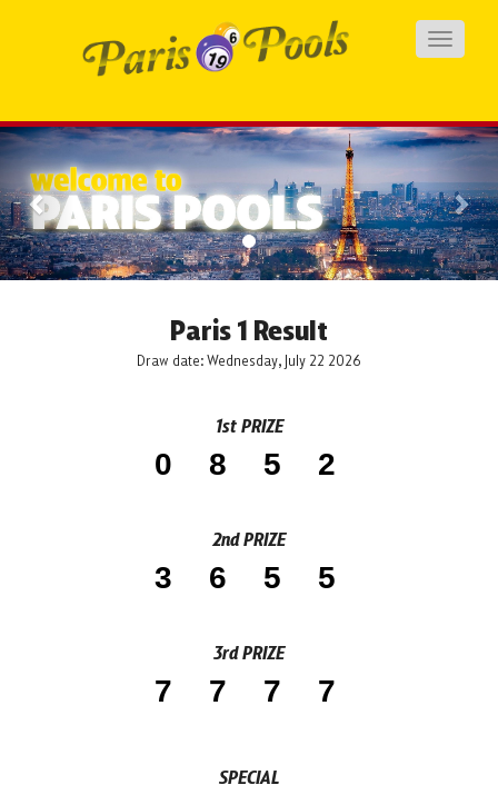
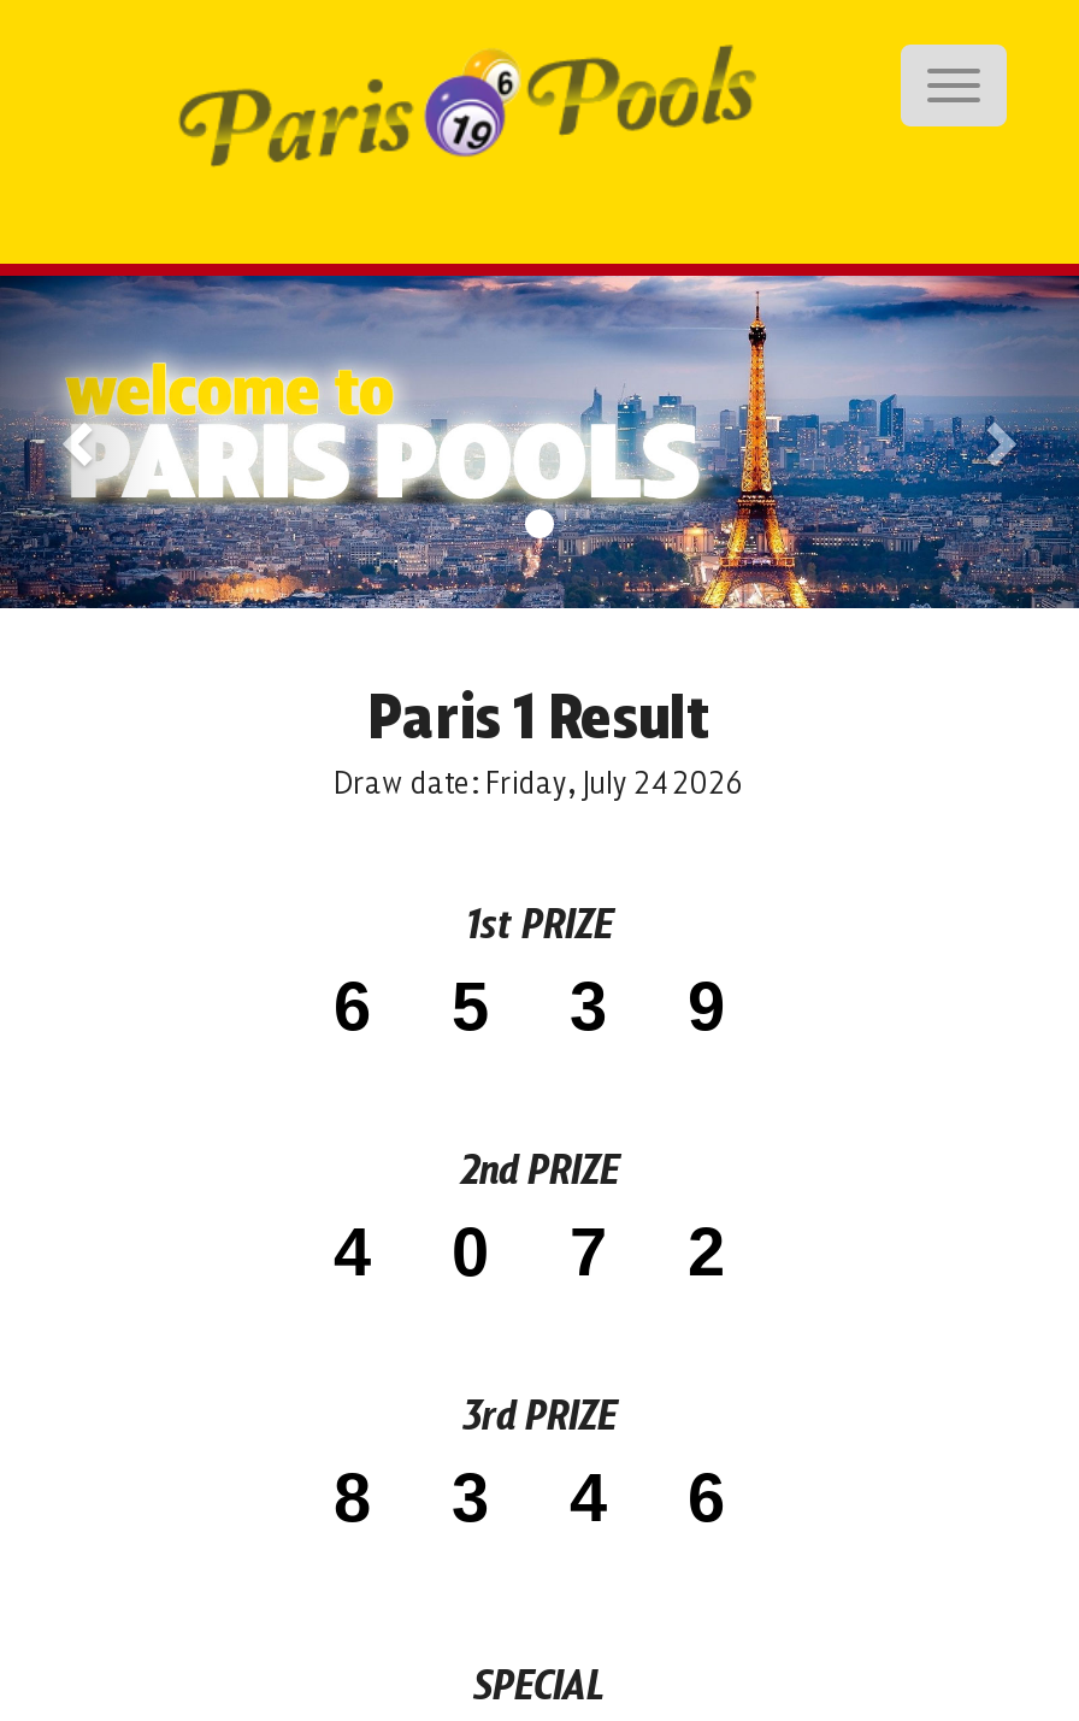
- Draw date: Wednesday, July 22 2026
+ Draw date: Friday, July 24 2026

- 0852
+ 6539

- 3655
+ 4072

- 7777
+ 8346
